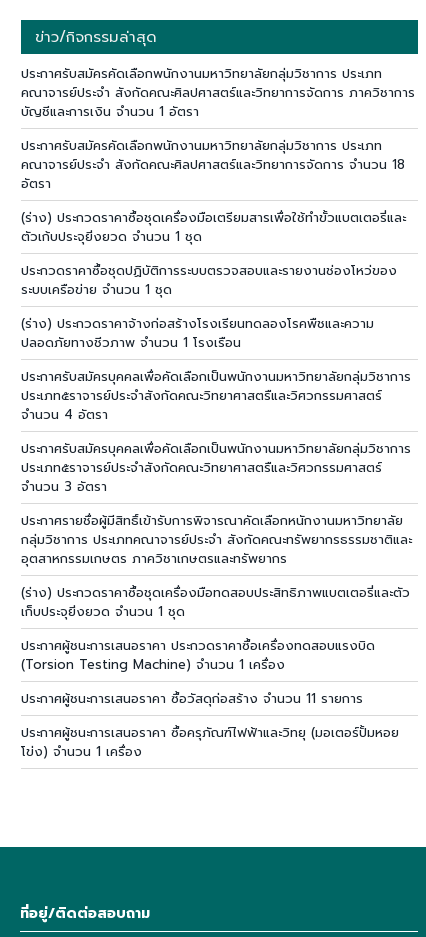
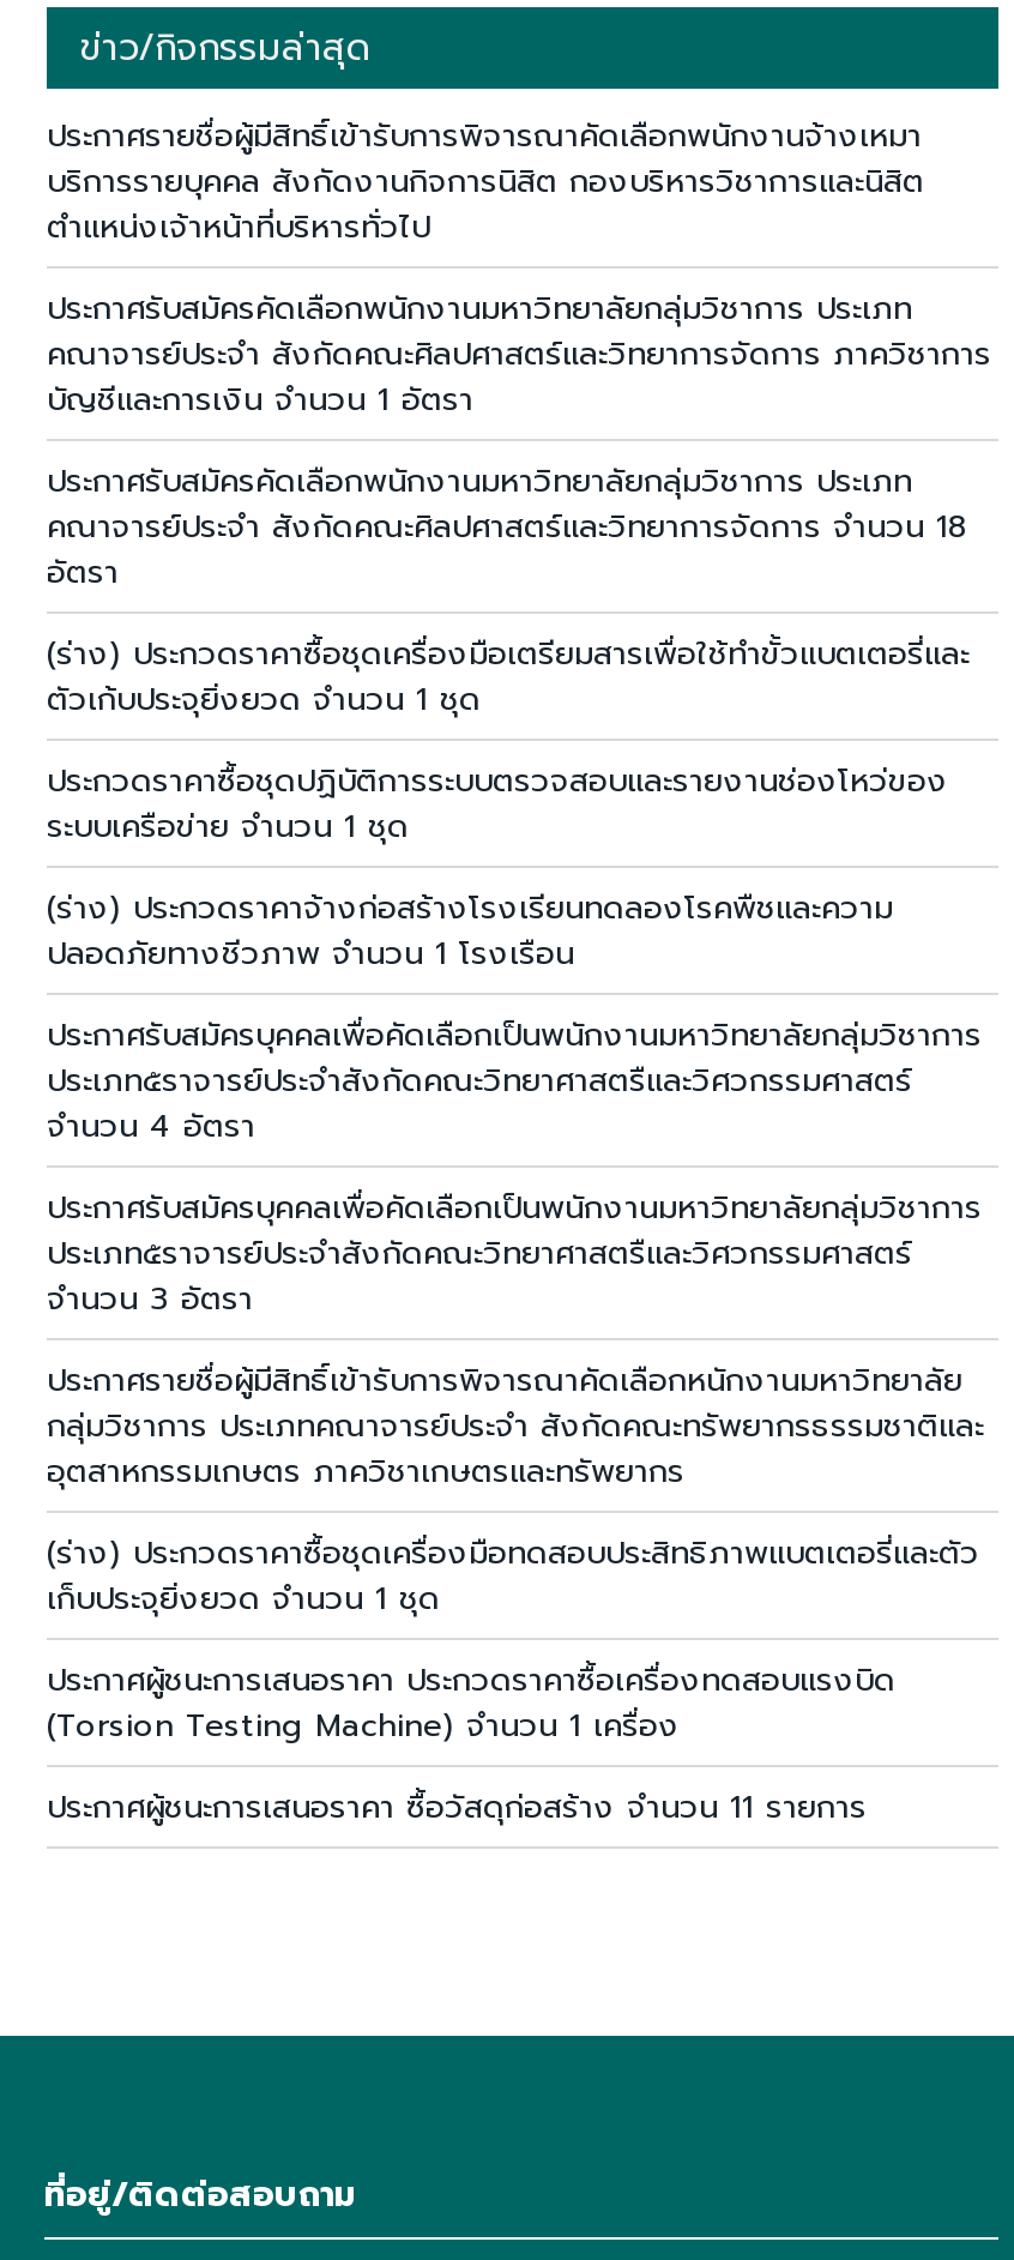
+ ประกาศรายชื่อผู้มีสิทธิ์เข้ารับการพิจารณาคัดเลือกพนักงานจ้างเหมา
+ บริการรายบุคคล สังกัดงานกิจการนิสิต กองบริหารวิชาการและนิสิต
+ ตำแหน่งเจ้าหน้าที่บริหารทั่วไป

moved down: ประกาศรับสมัครคัดเลือกพนักงานมหาวิทยาลัยกลุ่มวิชาการ ประเภท | คณาจารย์ประจำ สังกัดคณะศิลปศาสตร์และวิทยาการจัดการ ภาควิชาการ | บัญชีและการเงิน จำนวน 1 อัตรา | ... | (Torsion Testing Machine) จำนวน 1 เครื่อง | ประกาศผู้ชนะการเสนอราคา ซื้อวัสดุก่อสร้าง จำนวน 11 รายการ

- ประกาศผู้ชนะการเสนอราคา ซื้อครุภัณฑ์ไฟฟ้าและวิทยุ (มอเตอร์ปั้มหอย
- โข่ง) จำนวน 1 เครื่อง
